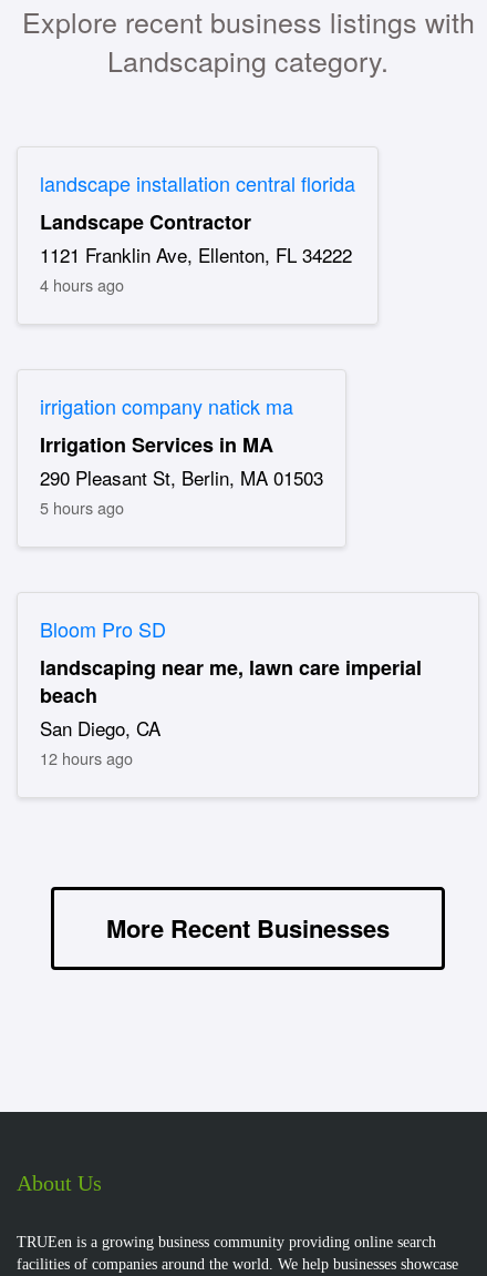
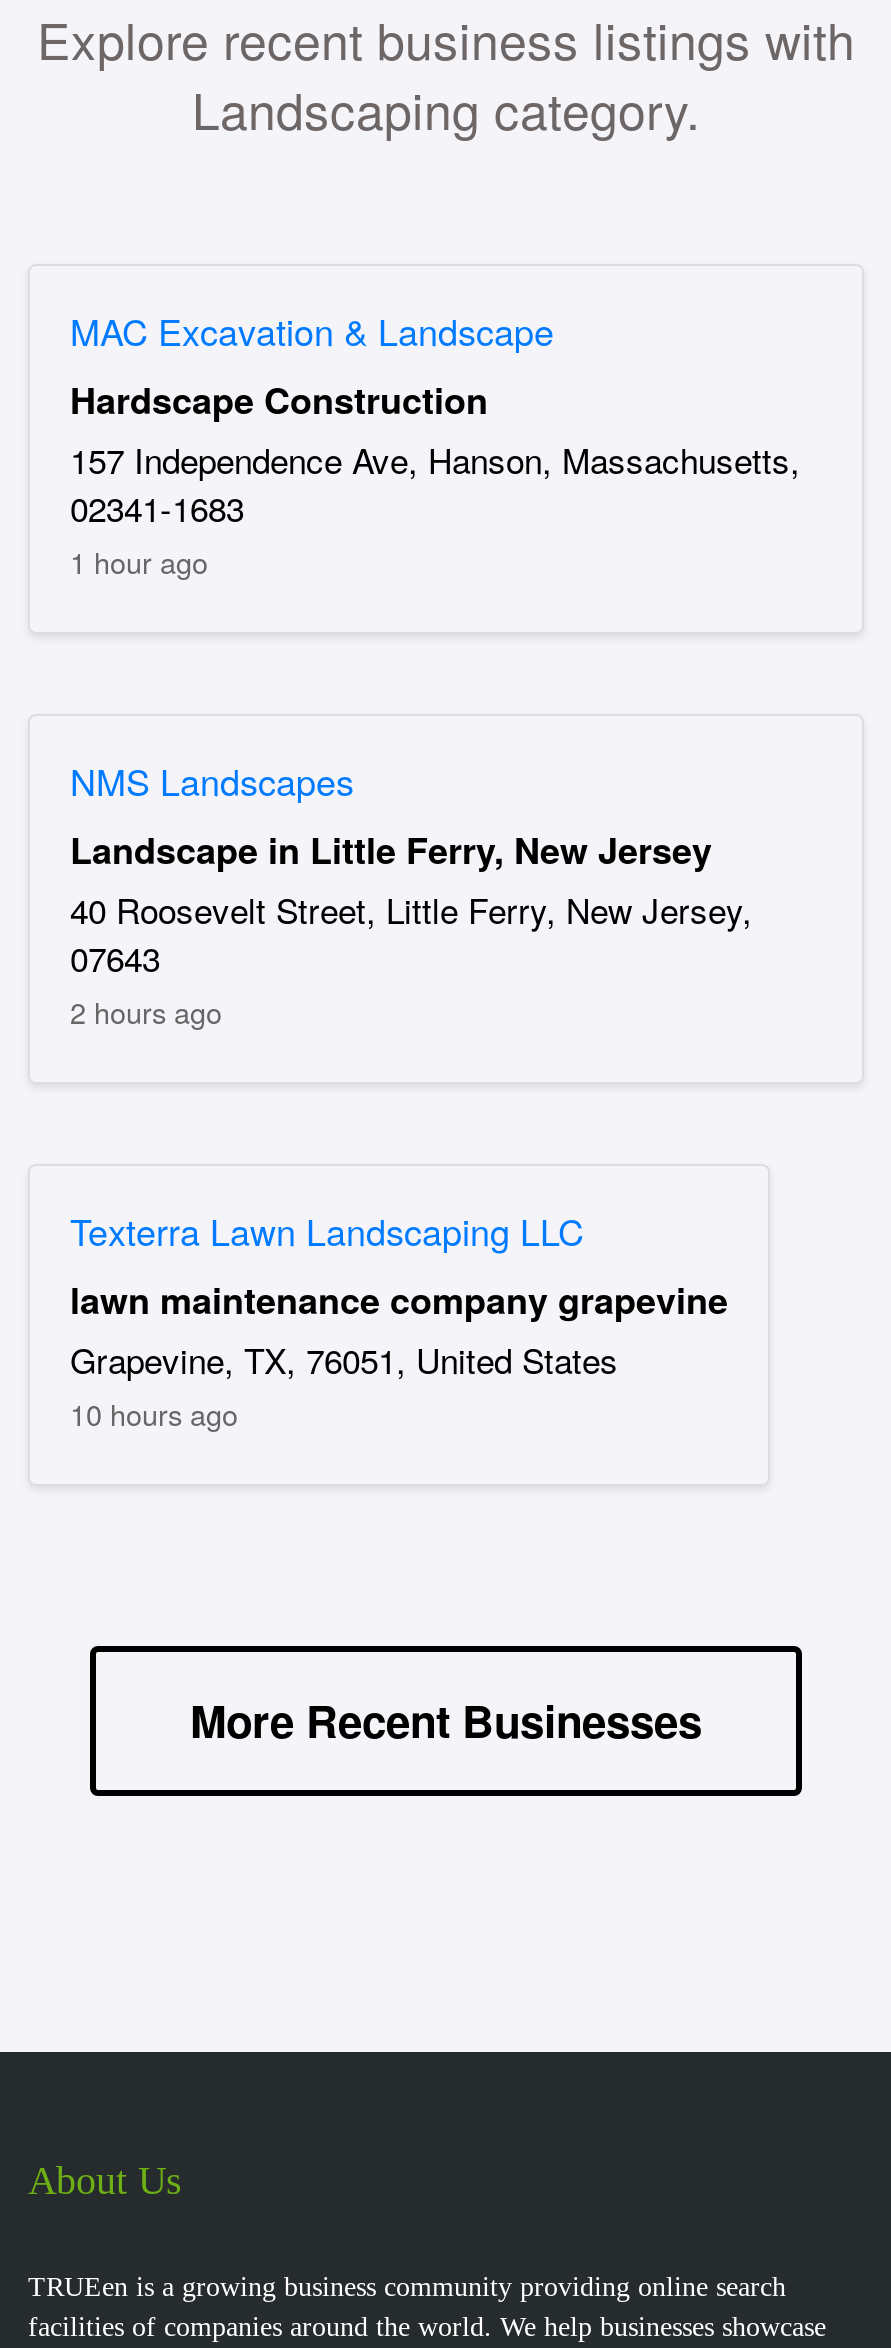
- landscape installation central florida
- Landscape Contractor
- 1121 Franklin Ave, Ellenton, FL 34222
- 4 hours ago
+ MAC Excavation & Landscape
+ Hardscape Construction
+ 157 Independence Ave, Hanson, Massachusetts,
+ 02341-1683
+ 1 hour ago

- irrigation company natick ma
- Irrigation Services in MA
- 290 Pleasant St, Berlin, MA 01503
- 5 hours ago
+ NMS Landscapes
+ Landscape in Little Ferry, New Jersey
+ 40 Roosevelt Street, Little Ferry, New Jersey,
+ 07643
+ 2 hours ago

- Bloom Pro SD
- landscaping near me, lawn care imperial
- beach
- San Diego, CA
- 12 hours ago
+ Texterra Lawn Landscaping LLC
+ lawn maintenance company grapevine
+ Grapevine, TX, 76051, United States
+ 10 hours ago
